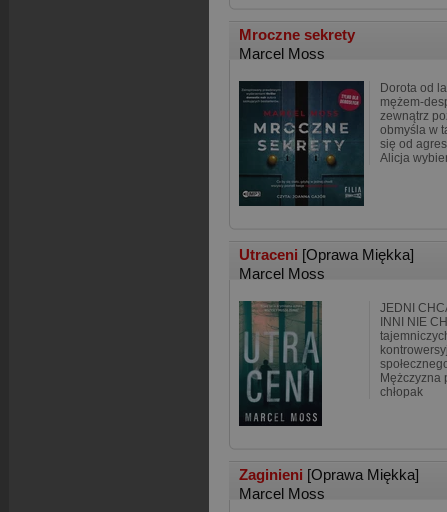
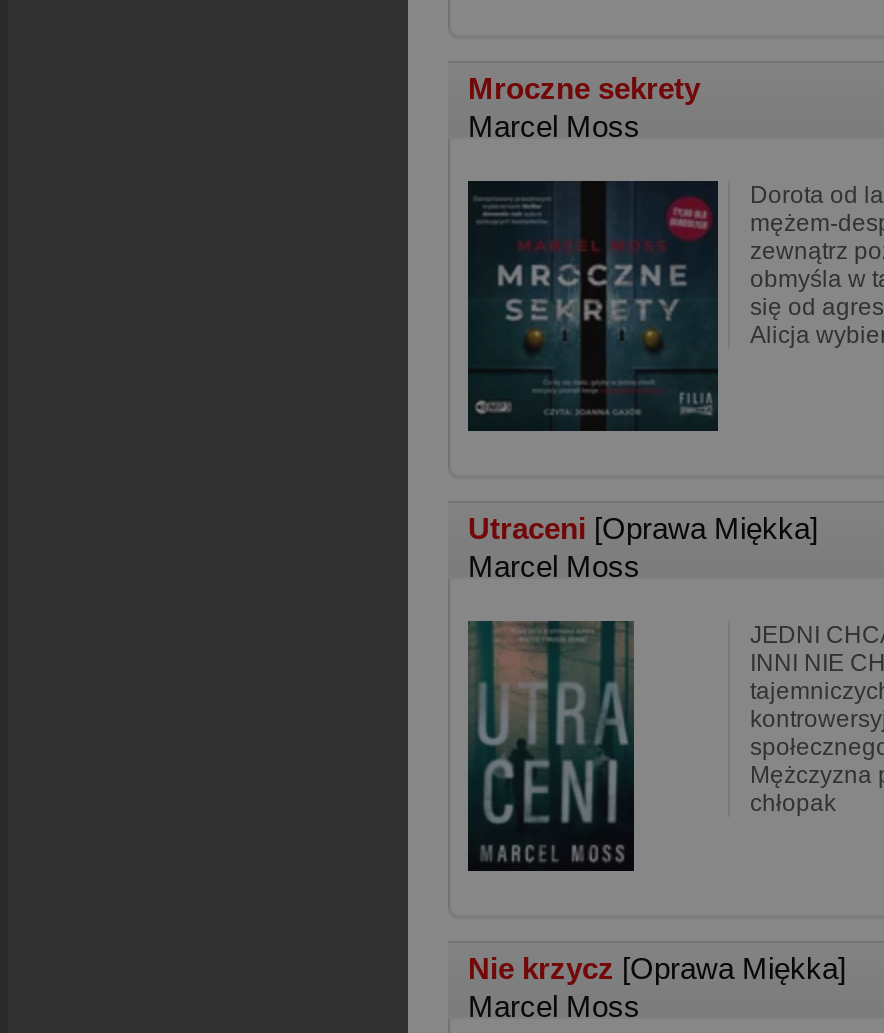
- Zaginieni [Oprawa Miękka]
+ Nie krzycz [Oprawa Miękka]
